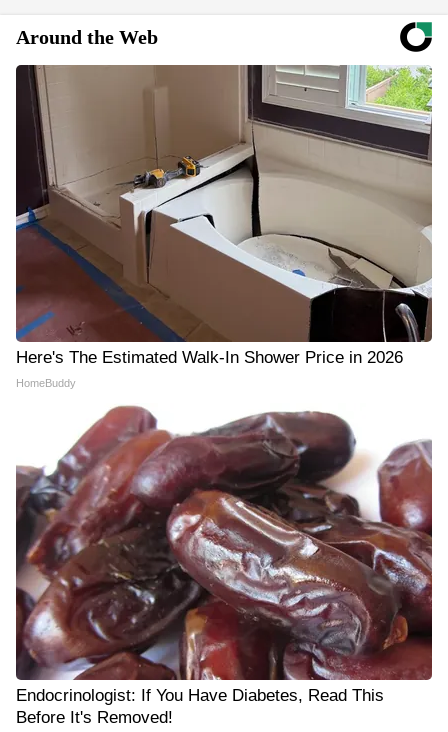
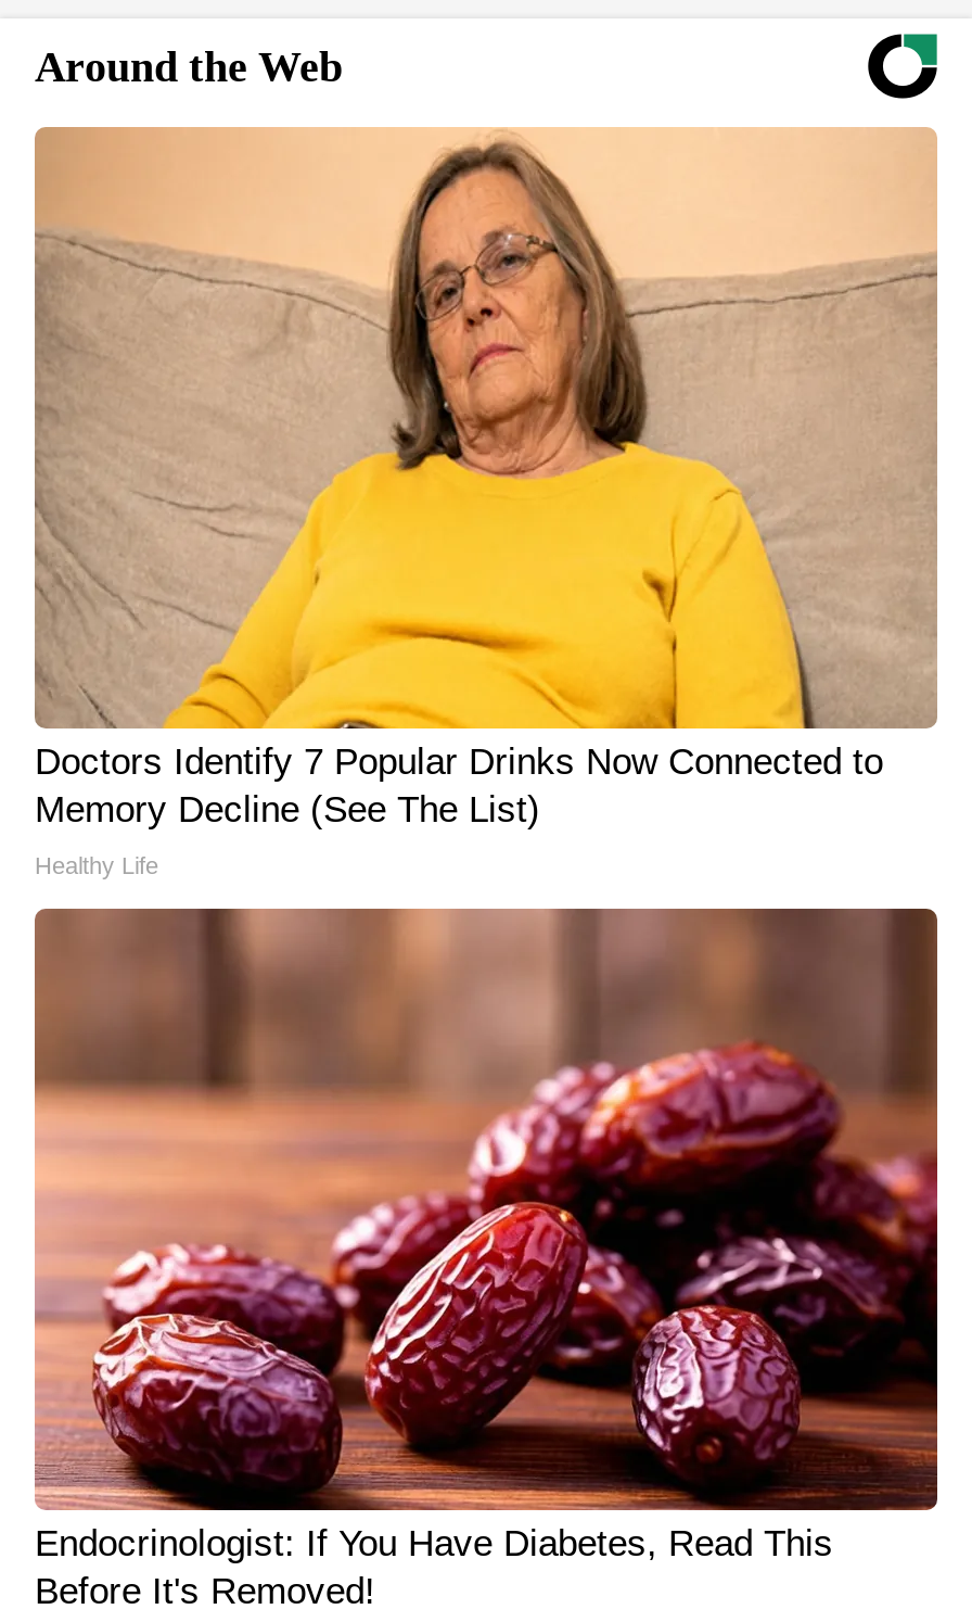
- [image]
- Here's The Estimated Walk-In Shower Price in 2026
+ [image]
+ Doctors Identify 7 Popular Drinks Now Connected to
+ Memory Decline (See The List)

- HomeBuddy
+ Healthy Life

- [image]
+ [image]
